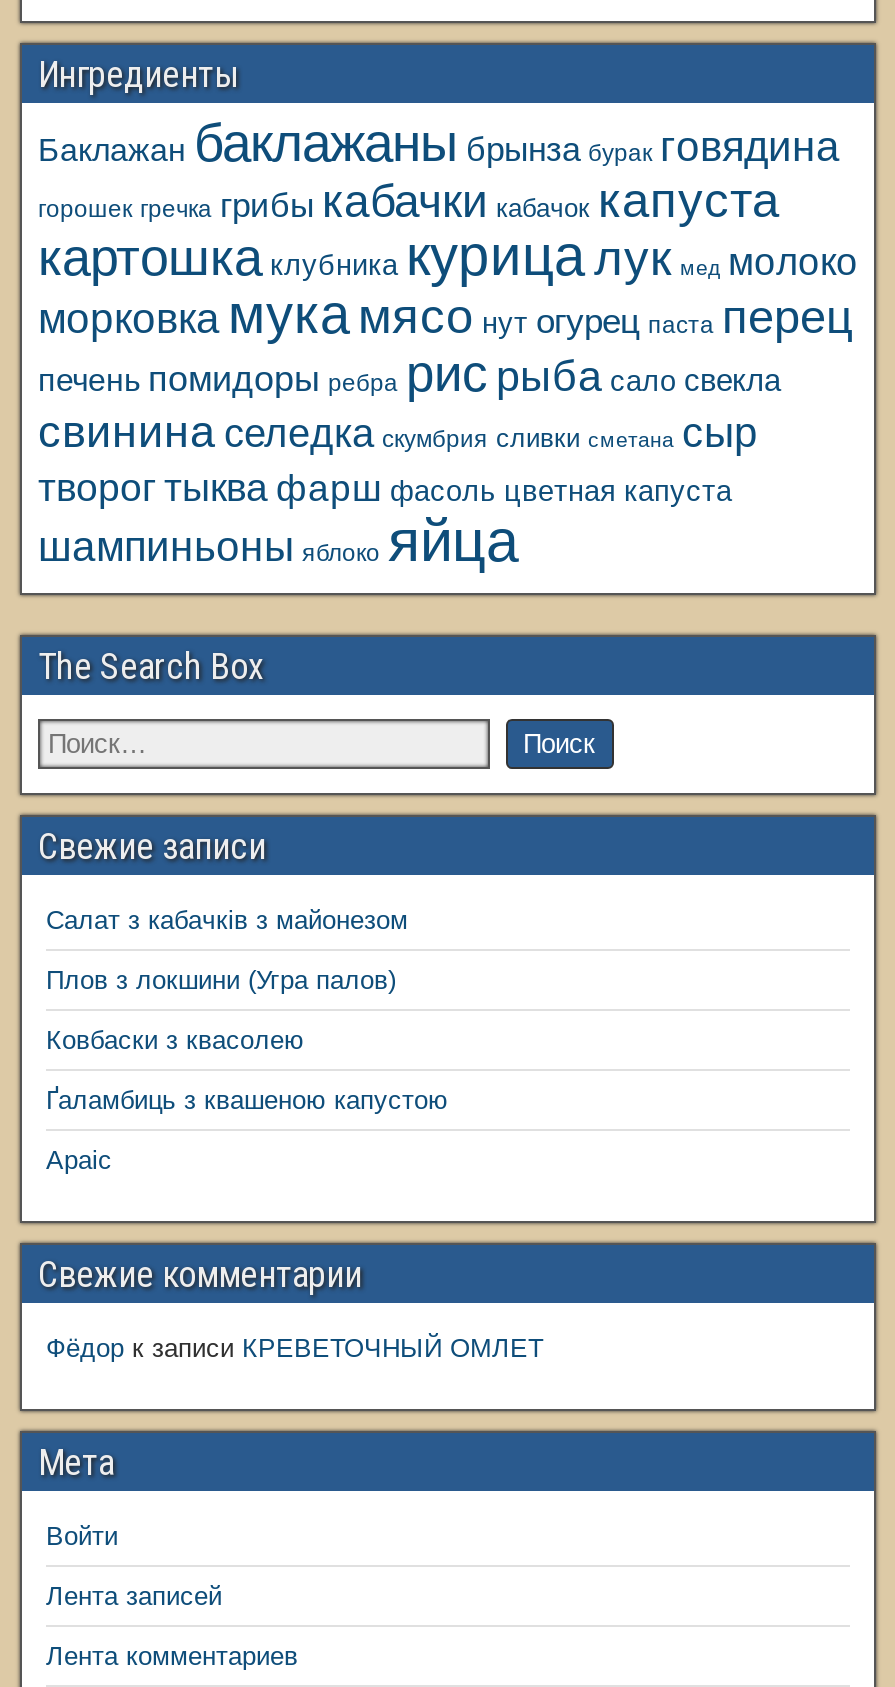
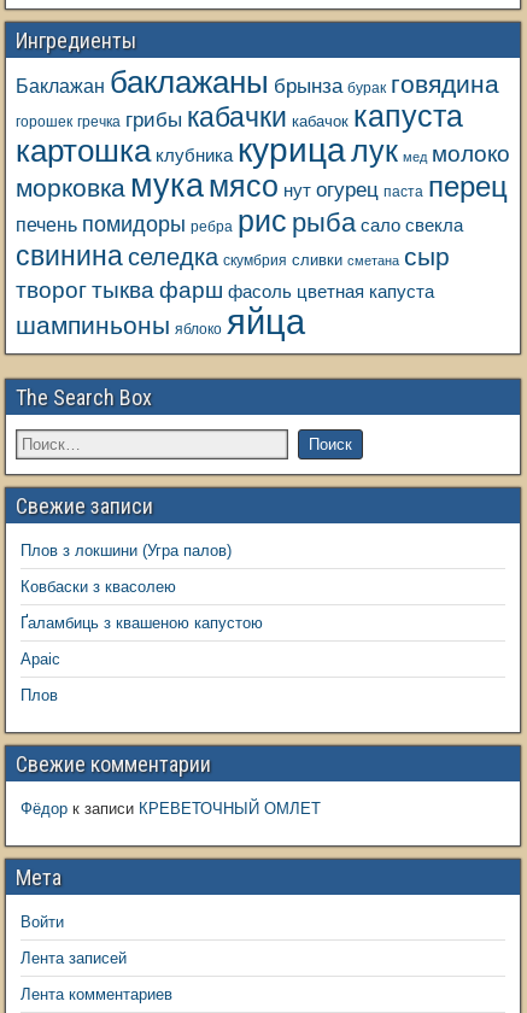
- Салат з кабачків з майонезом

moved up: Плов з локшини (Угра палов) | Ковбаски з квасолею | Ґаламбиць з квашеною капустою | Араіс

+ Плов
